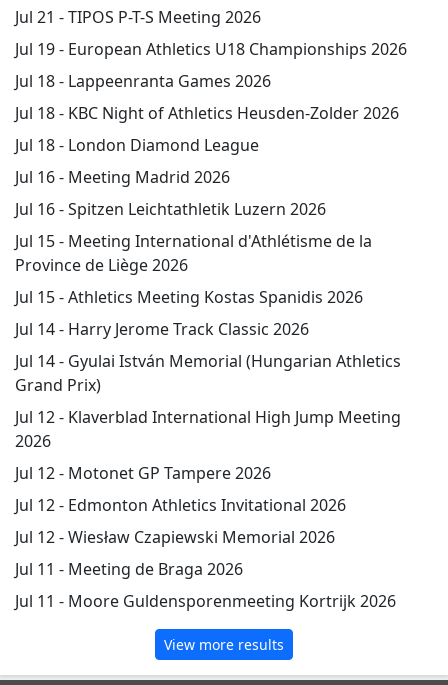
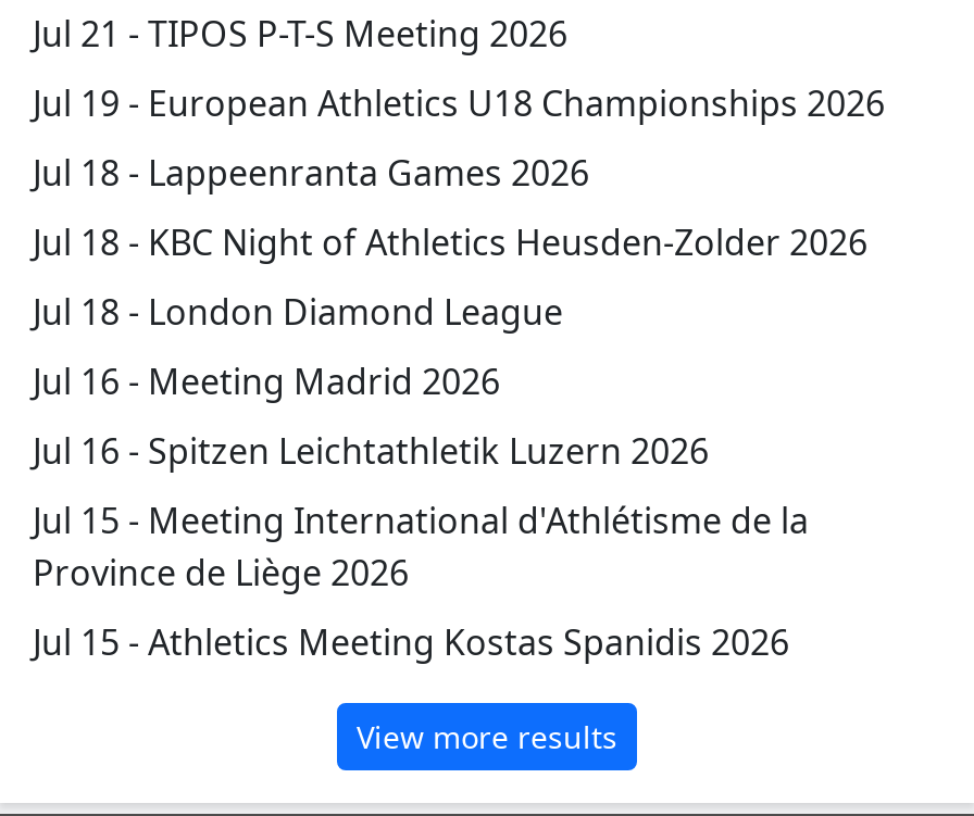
- Jul 14 - Harry Jerome Track Classic 2026
- Jul 14 - Gyulai István Memorial (Hungarian Athletics
- Grand Prix)
- Jul 12 - Klaverblad International High Jump Meeting
- 2026
- Jul 12 - Motonet GP Tampere 2026
- Jul 12 - Edmonton Athletics Invitational 2026
- Jul 12 - Wiesław Czapiewski Memorial 2026
- Jul 11 - Meeting de Braga 2026
- Jul 11 - Moore Guldensporenmeeting Kortrijk 2026
